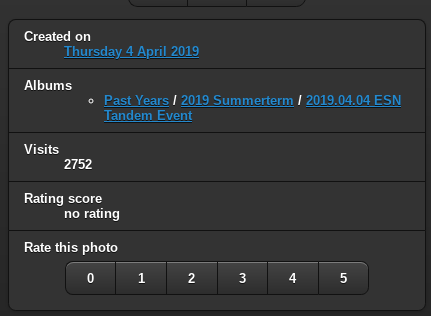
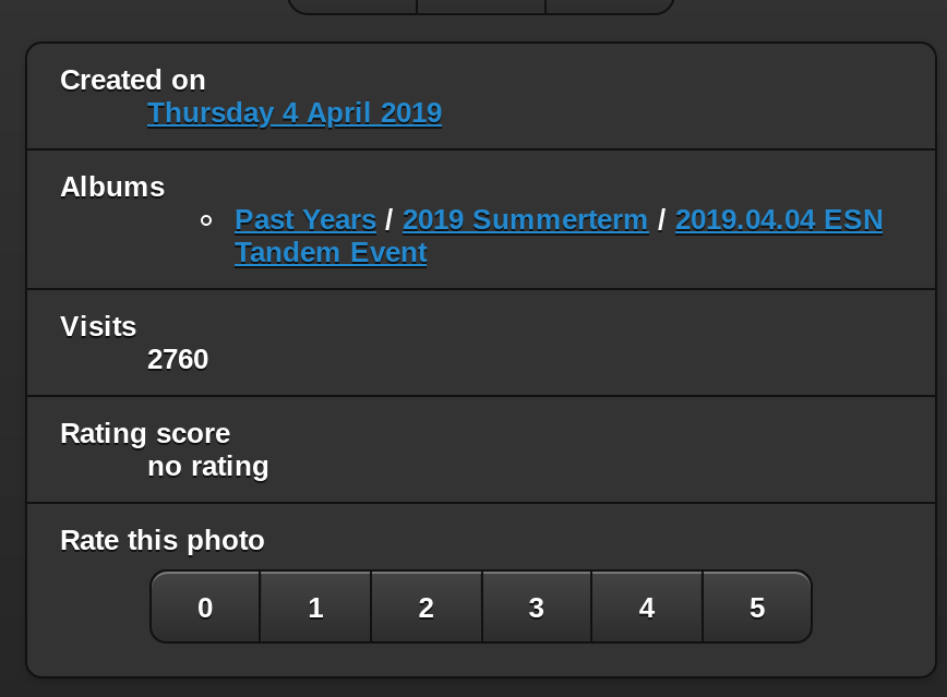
- 2752
+ 2760
